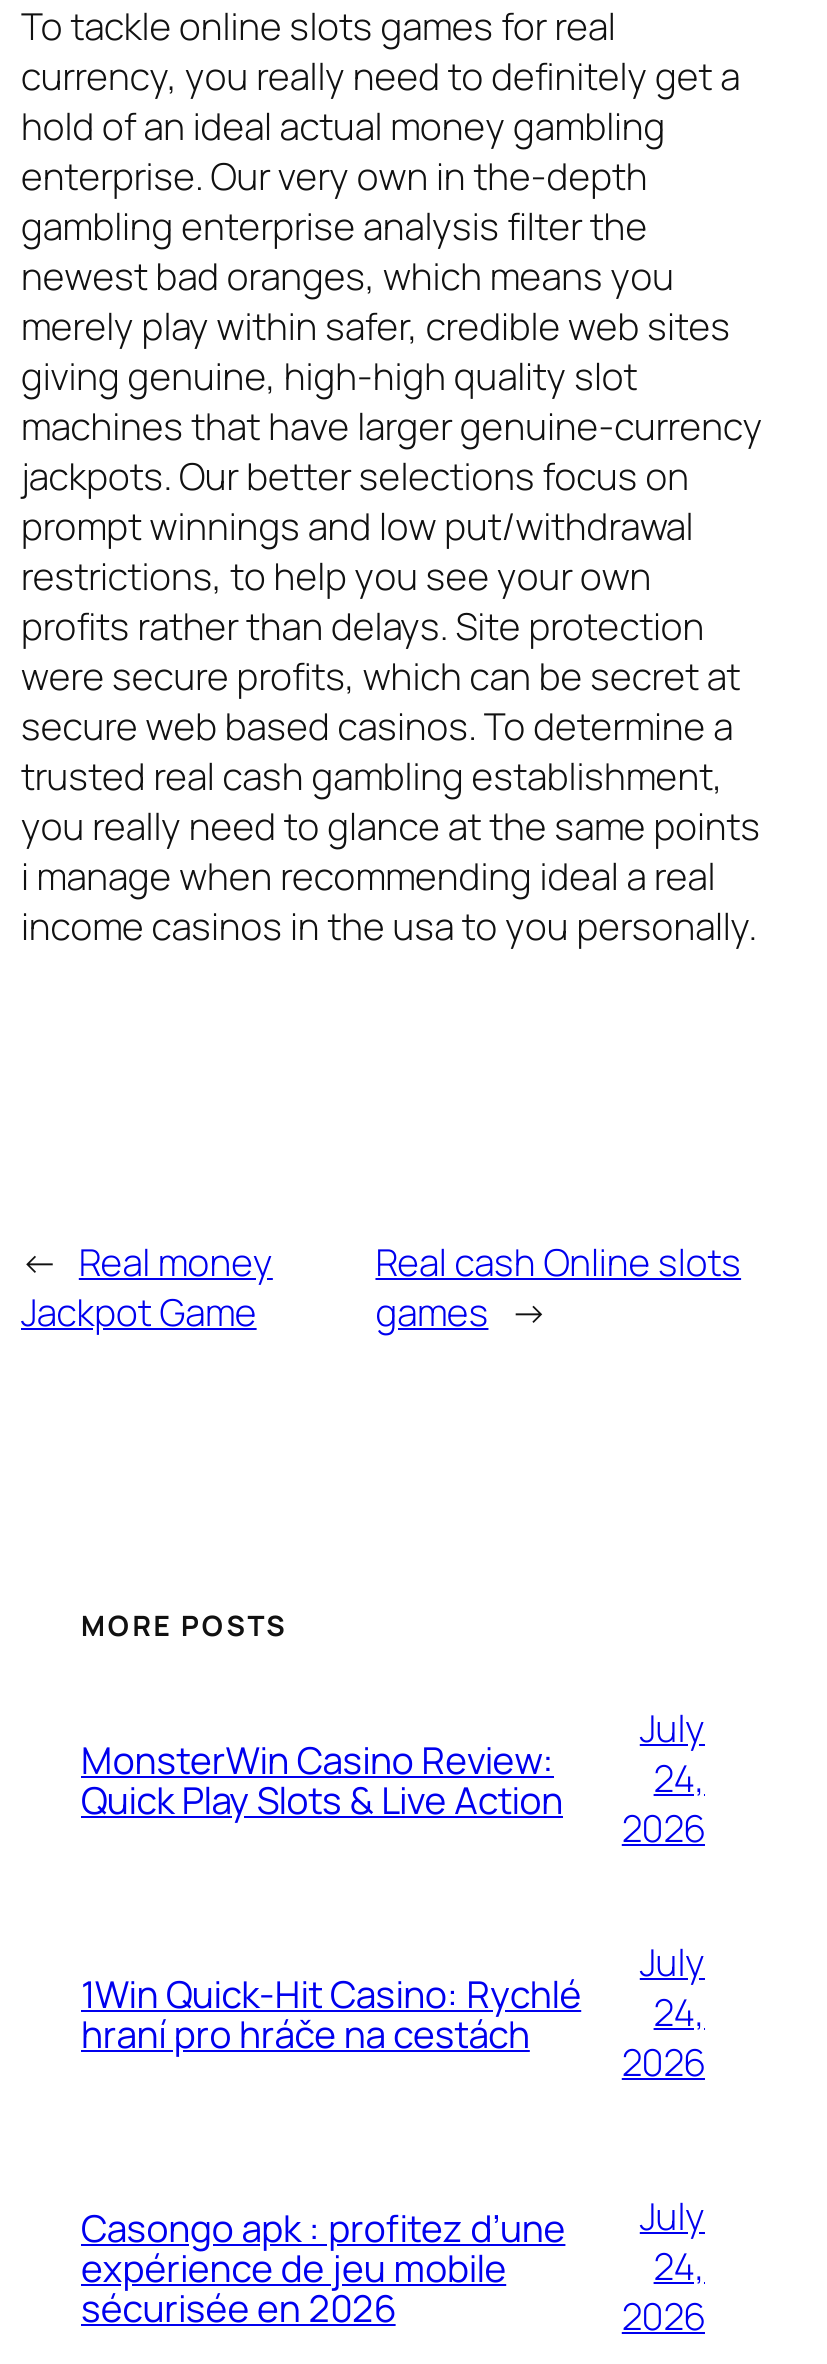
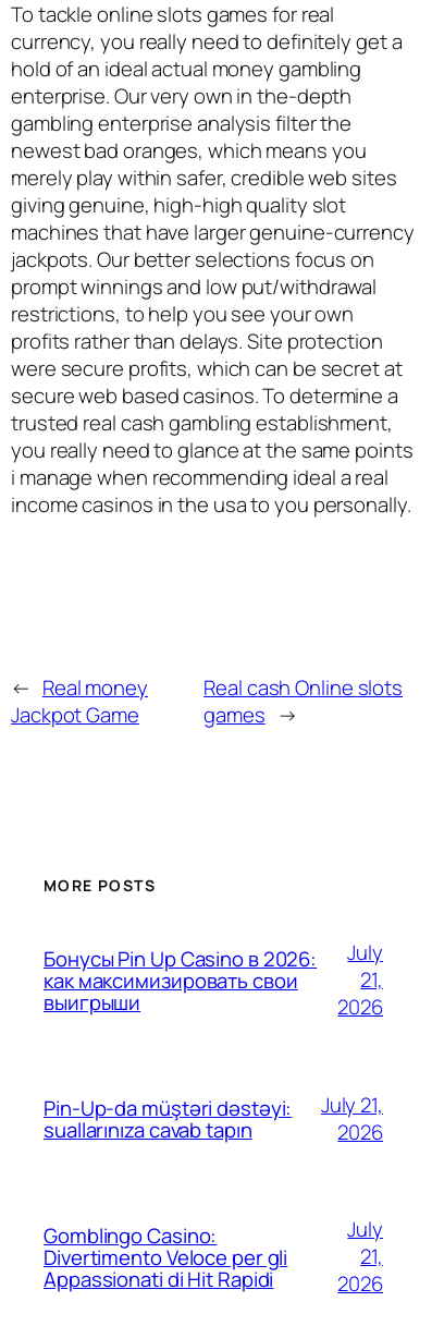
- MonsterWin Casino Review:
- Quick Play Slots & Live Action
+ Бонусы Pin Up Casino в 2026:
+ как максимизировать свои
+ выигрыши

- 24,
+ 21,

- July
- 24,
+ July 21,

- 1Win Quick‑Hit Casino: Rychlé
- hraní pro hráče na cestách
+ Pin-Up-da müştəri dəstəyi:
+ suallarınıza cavab tapın

- Casongo apk : profitez d’une
- expérience de jeu mobile
- sécurisée en 2026
+ Gomblingo Casino:
+ Divertimento Veloce per gli
+ Appassionati di Hit Rapidi

- 24,
+ 21,
